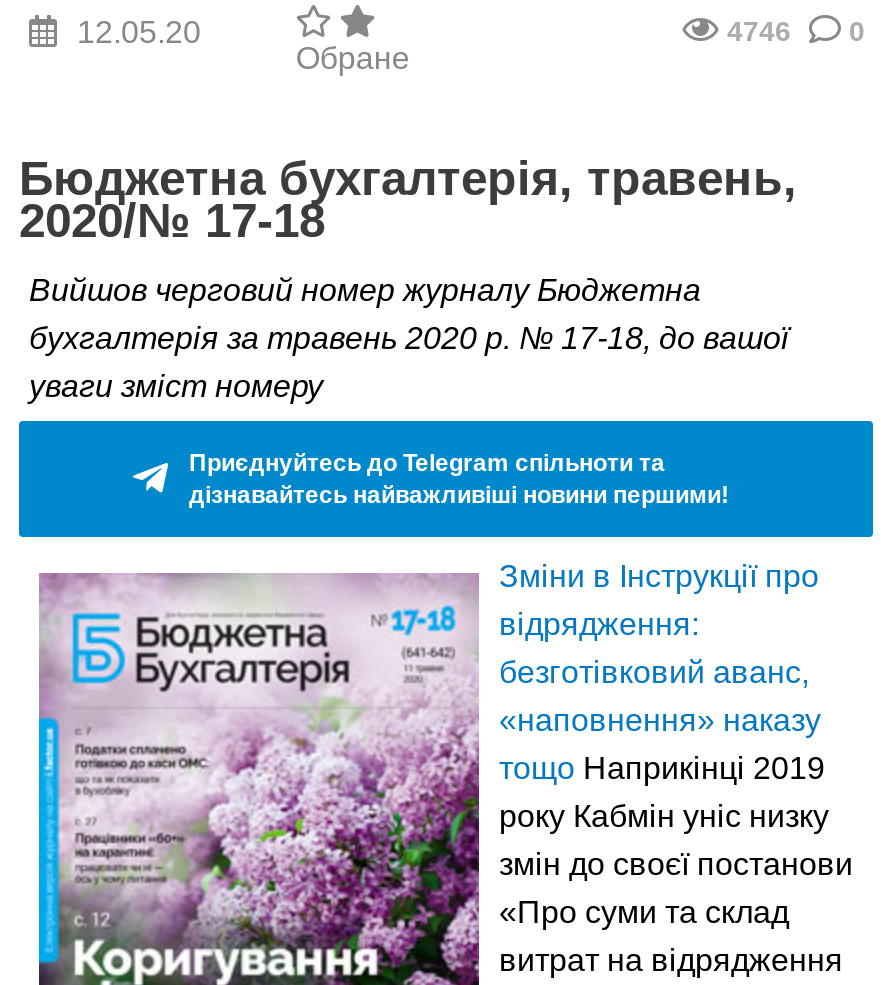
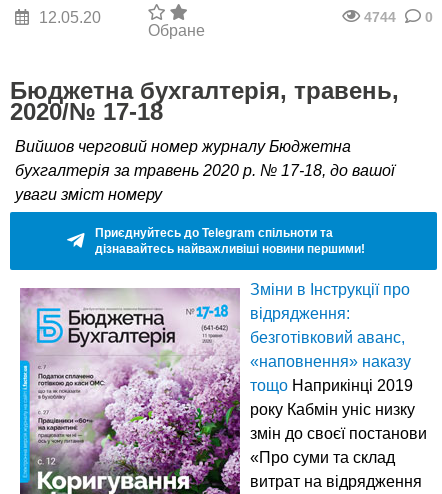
- 4746 0
+ 4744 0
